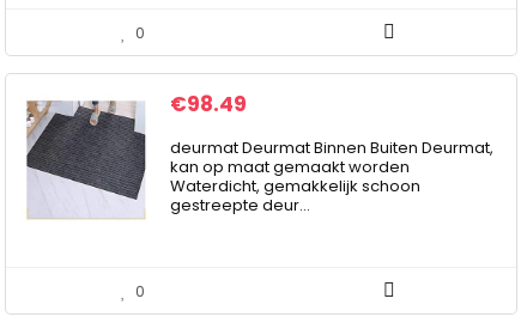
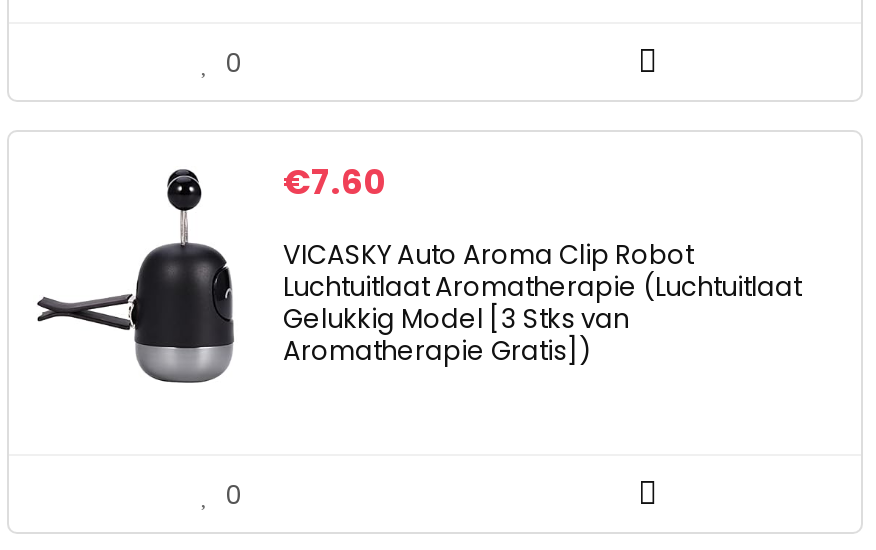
- [image]
- €98.49
+ [image]
+ €7.60

- deurmat Deurmat Binnen Buiten Deurmat,
- kan op maat gemaakt worden
- Waterdicht, gemakkelijk schoon
- gestreepte deur…
+ VICASKY Auto Aroma Clip Robot
+ Luchtuitlaat Aromatherapie (Luchtuitlaat
+ Gelukkig Model [3 Stks van
+ Aromatherapie Gratis])
